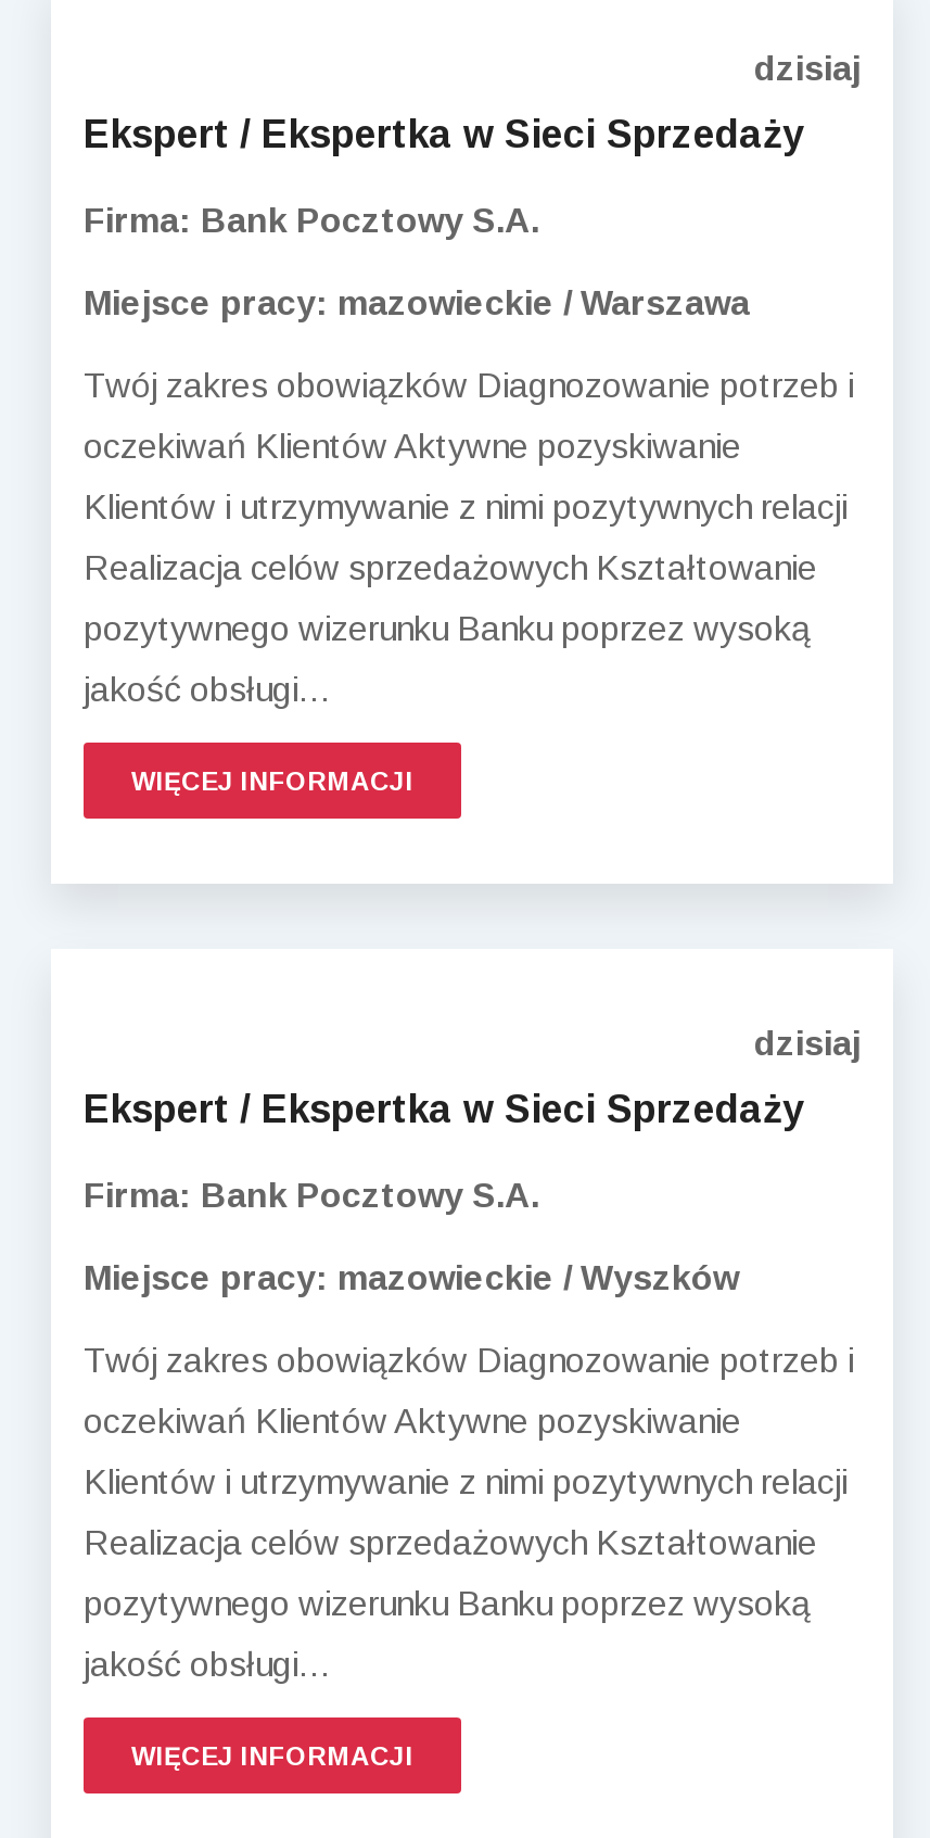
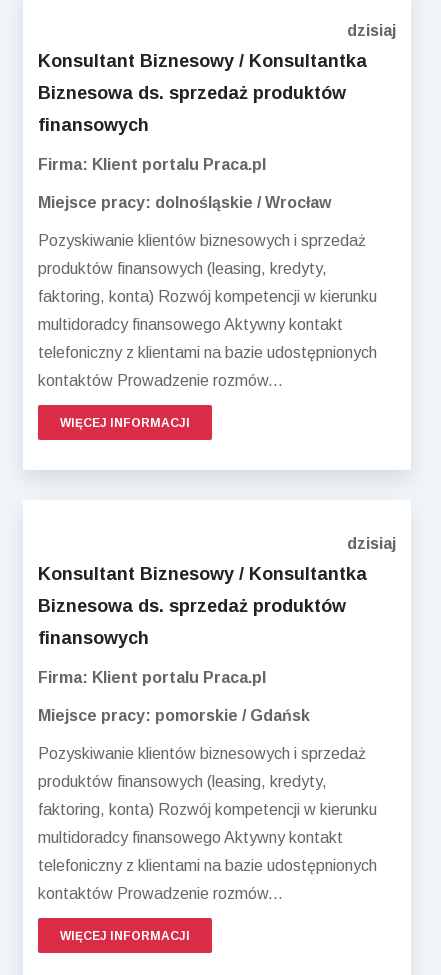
- Ekspert / Ekspertka w Sieci Sprzedaży
- Firma: Bank Pocztowy S.A.
- Miejsce pracy: mazowieckie / Warszawa
- Twój zakres obowiązków Diagnozowanie potrzeb i
- oczekiwań Klientów Aktywne pozyskiwanie
- Klientów i utrzymywanie z nimi pozytywnych relacji
- Realizacja celów sprzedażowych Kształtowanie
- pozytywnego wizerunku Banku poprzez wysoką
- jakość obsługi...
+ Konsultant Biznesowy / Konsultantka
+ Biznesowa ds. sprzedaż produktów
+ finansowych
+ Firma: Klient portalu Praca.pl
+ Miejsce pracy: dolnośląskie / Wrocław
+ Pozyskiwanie klientów biznesowych i sprzedaż
+ produktów finansowych (leasing, kredyty,
+ faktoring, konta) Rozwój kompetencji w kierunku
+ multidoradcy finansowego Aktywny kontakt
+ telefoniczny z klientami na bazie udostępnionych
+ kontaktów Prowadzenie rozmów...

- Ekspert / Ekspertka w Sieci Sprzedaży
- Firma: Bank Pocztowy S.A.
- Miejsce pracy: mazowieckie / Wyszków
- Twój zakres obowiązków Diagnozowanie potrzeb i
- oczekiwań Klientów Aktywne pozyskiwanie
- Klientów i utrzymywanie z nimi pozytywnych relacji
- Realizacja celów sprzedażowych Kształtowanie
- pozytywnego wizerunku Banku poprzez wysoką
- jakość obsługi...
+ Konsultant Biznesowy / Konsultantka
+ Biznesowa ds. sprzedaż produktów
+ finansowych
+ Firma: Klient portalu Praca.pl
+ Miejsce pracy: pomorskie / Gdańsk
+ Pozyskiwanie klientów biznesowych i sprzedaż
+ produktów finansowych (leasing, kredyty,
+ faktoring, konta) Rozwój kompetencji w kierunku
+ multidoradcy finansowego Aktywny kontakt
+ telefoniczny z klientami na bazie udostępnionych
+ kontaktów Prowadzenie rozmów...
